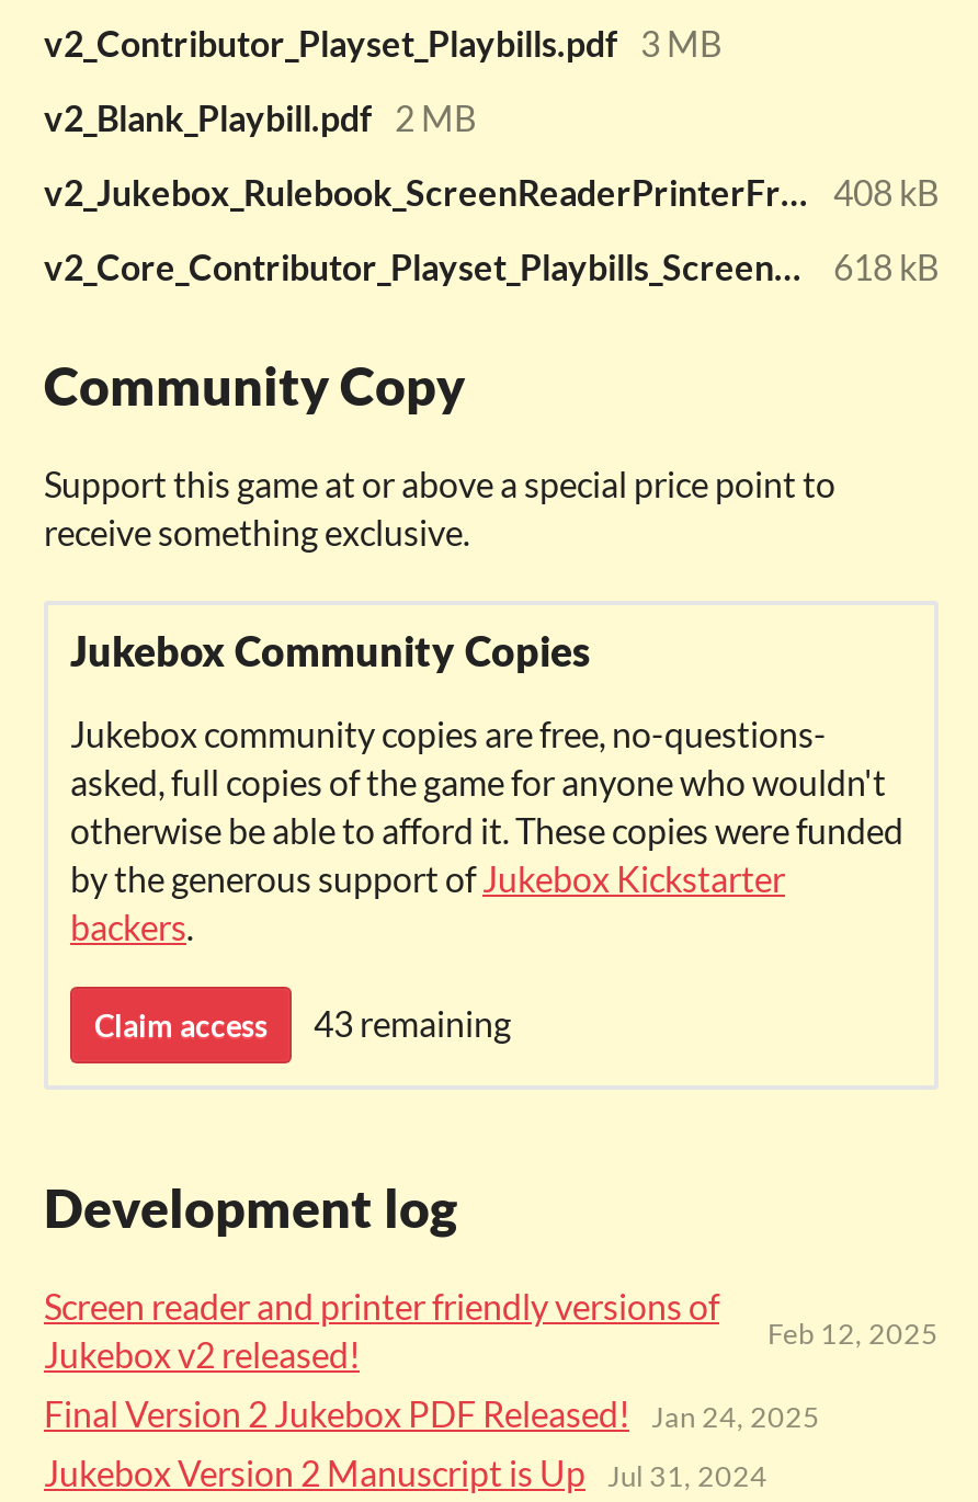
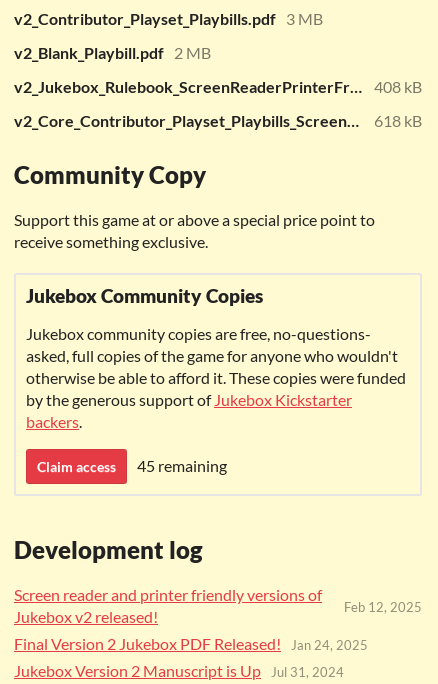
- Claim access 43 remaining
+ Claim access 45 remaining
